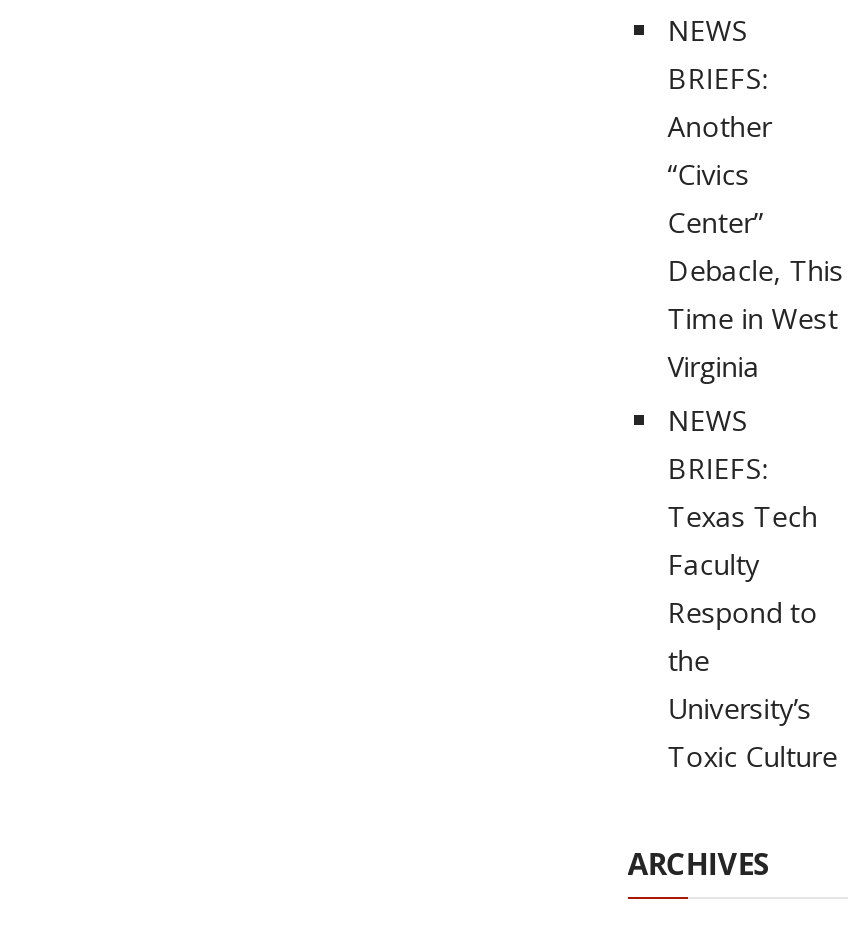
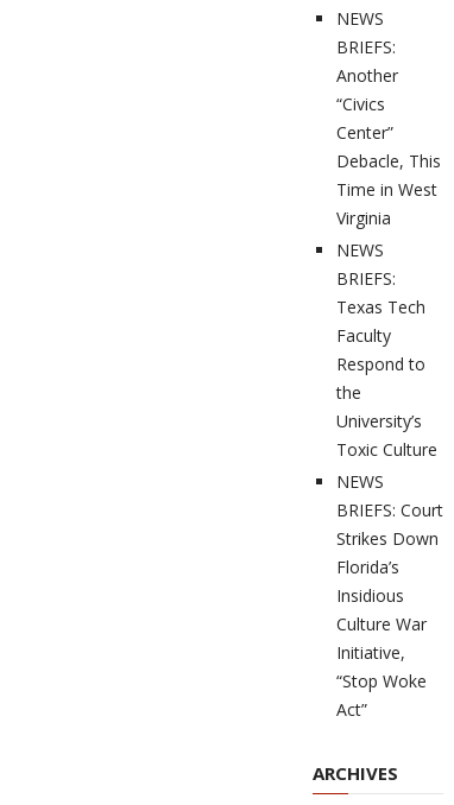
+ NEWS
+ BRIEFS: Court
+ Strikes Down
+ Florida’s
+ Insidious
+ Culture War
+ Initiative,
+ “Stop Woke
+ Act”
